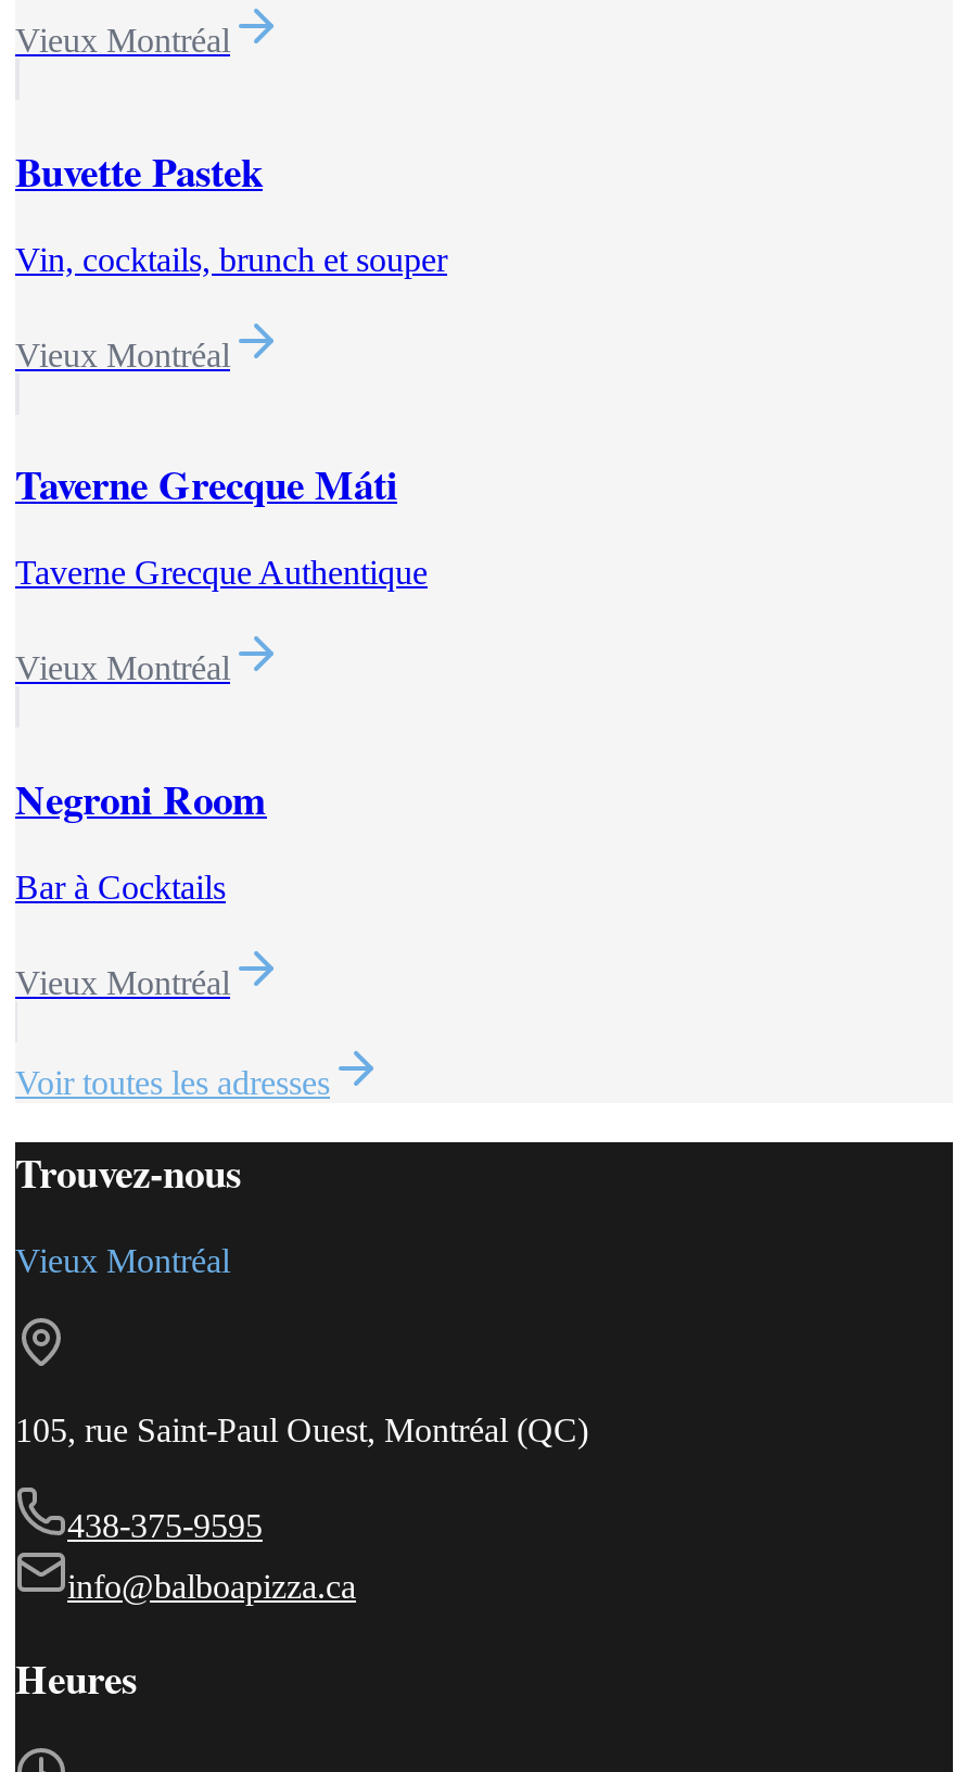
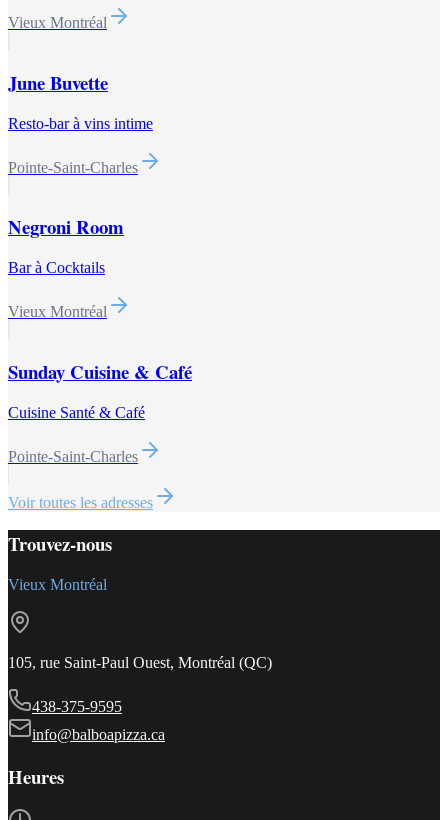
- Buvette Pastek
- Vin, cocktails, brunch et souper
- Vieux Montréal
- Taverne Grecque Máti
- Taverne Grecque Authentique
- Vieux Montréal
+ June Buvette
+ Resto-bar à vins intime
+ Pointe-Saint-Charles

moved up: Negroni Room | Bar à Cocktails | Vieux Montréal

+ Sunday Cuisine & Café
+ Cuisine Santé & Café
+ Pointe-Saint-Charles
